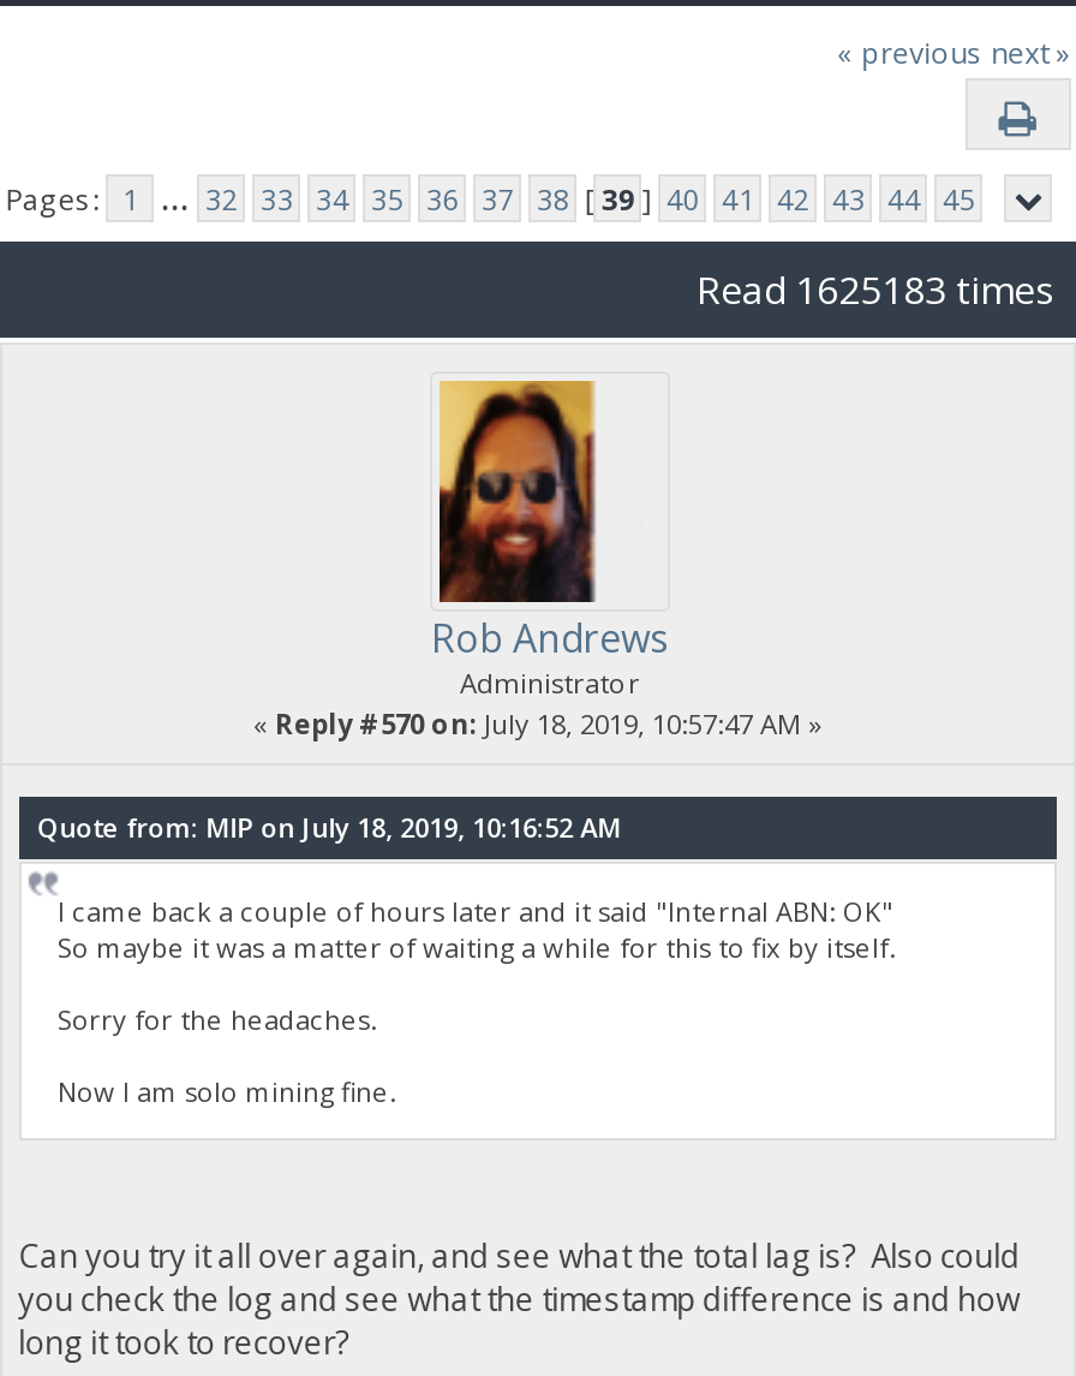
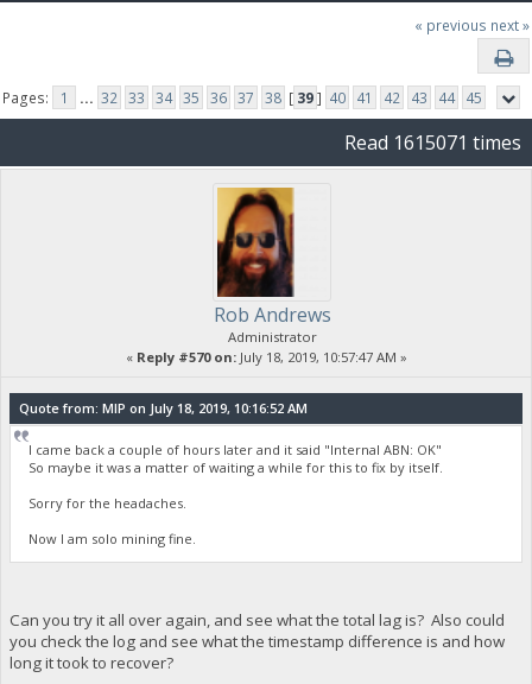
- Read 1625183 times
+ Read 1615071 times
